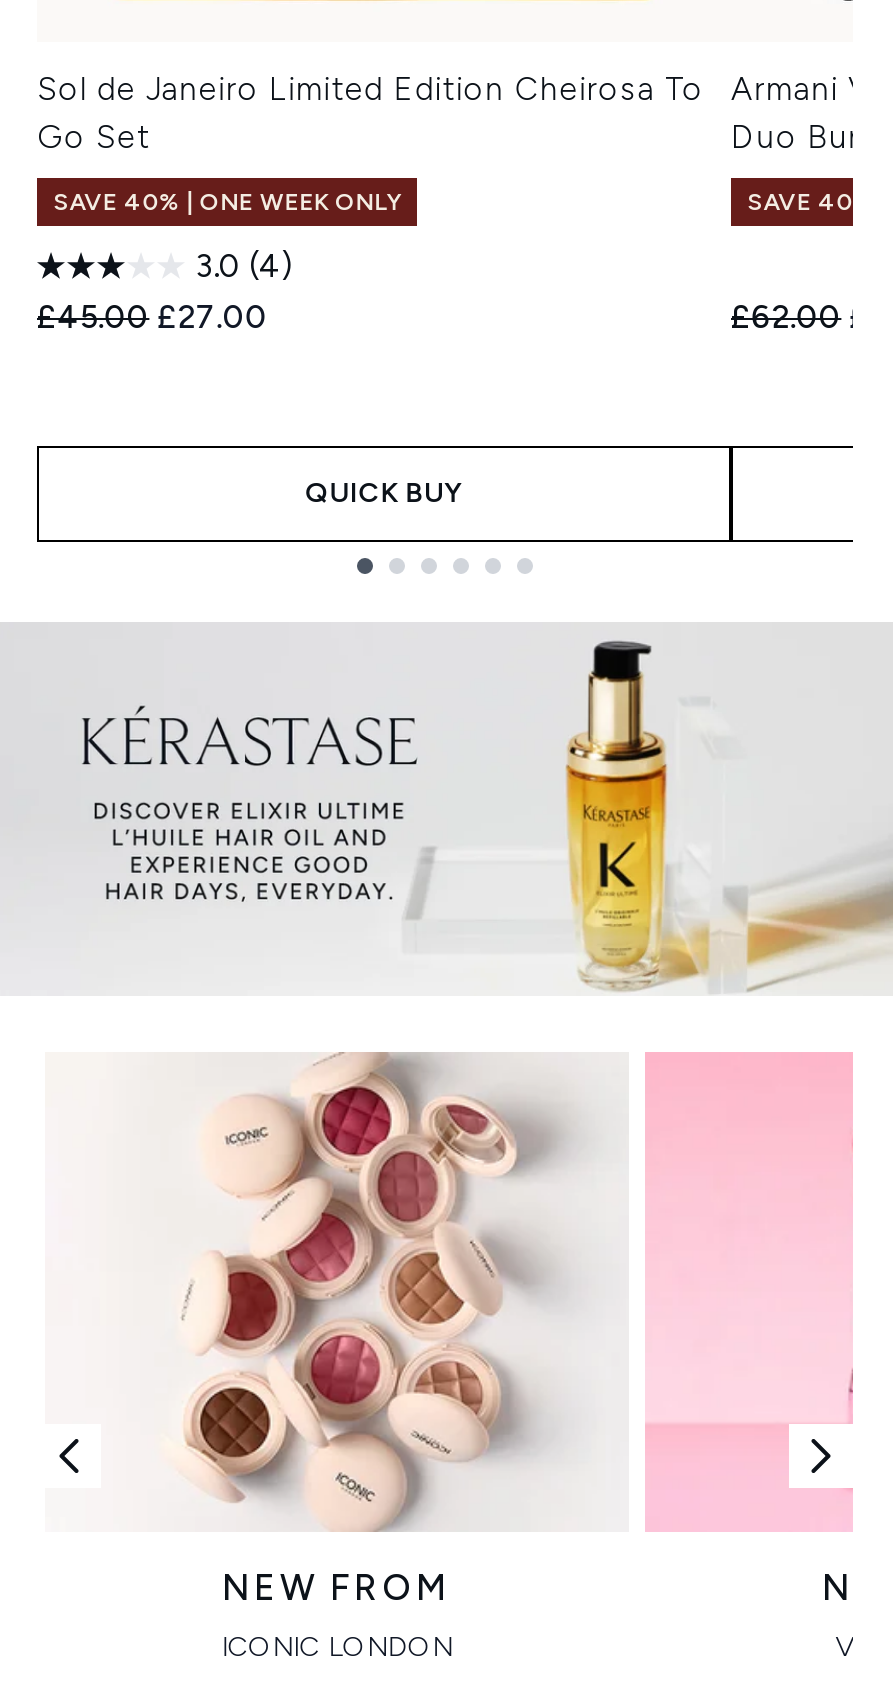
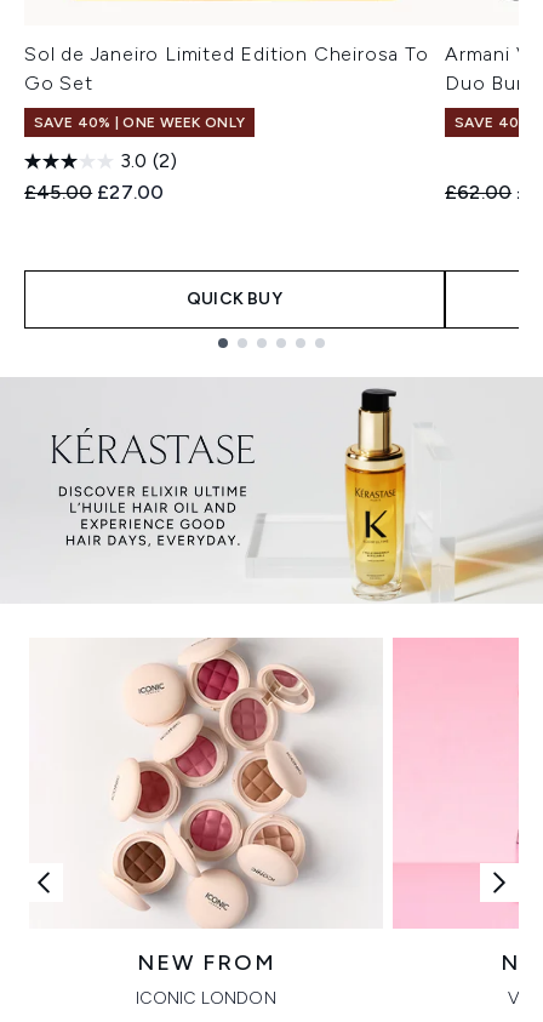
- 3.0 (4)
+ 3.0 (2)
